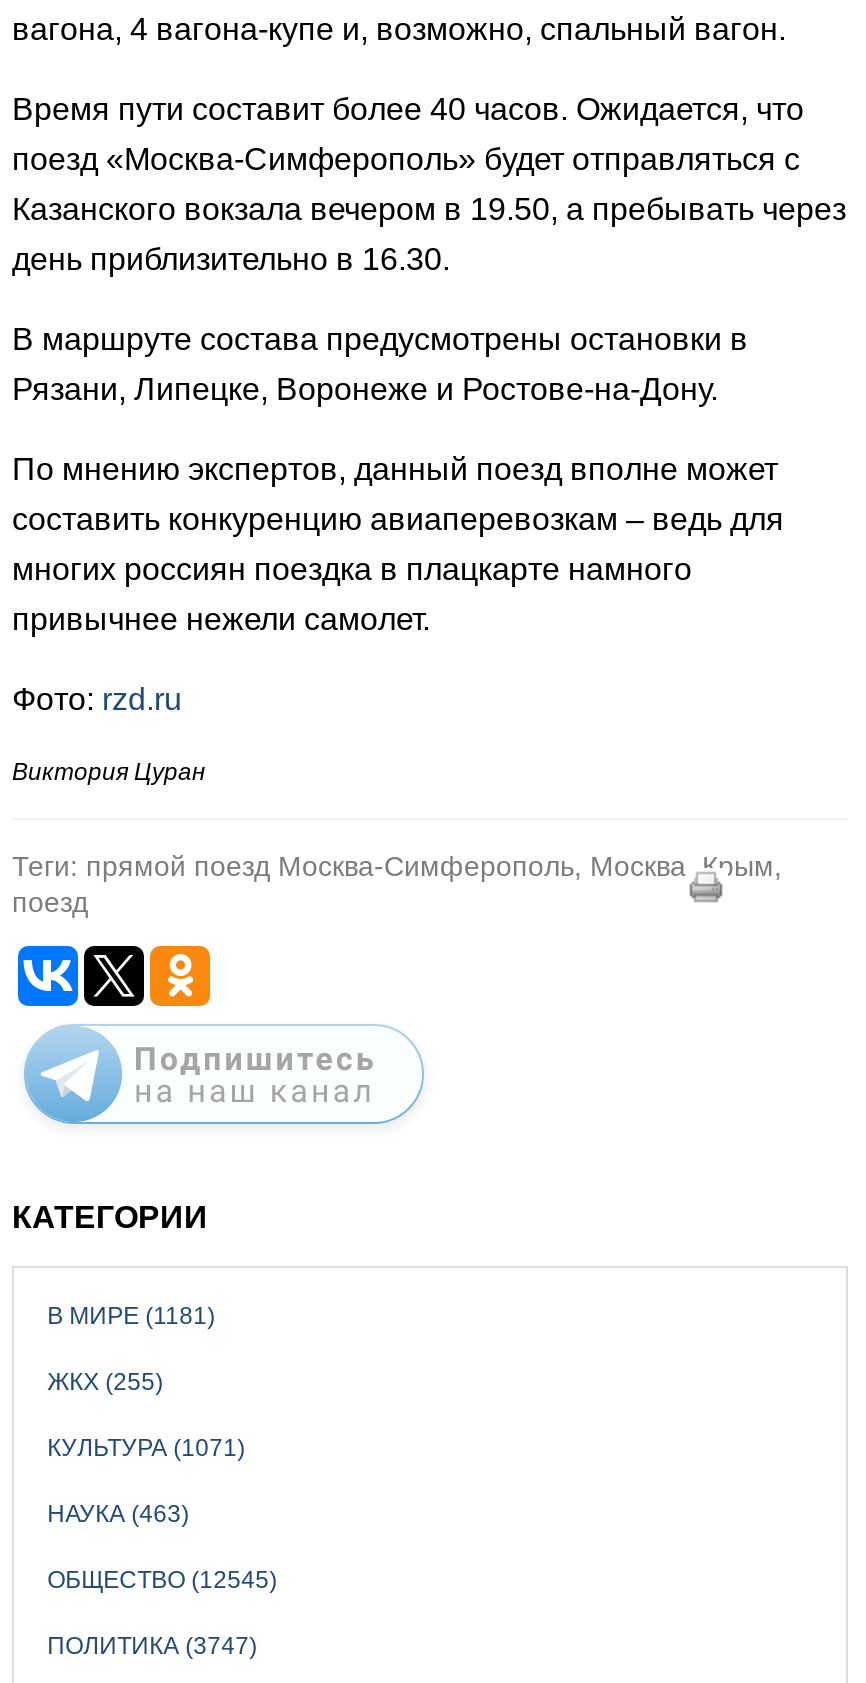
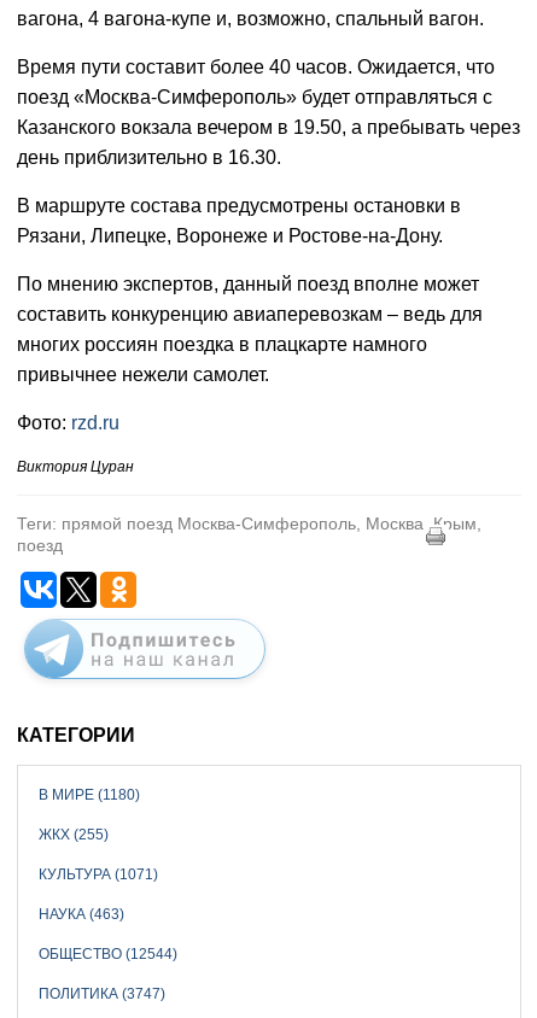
- В МИРЕ (1181)
+ В МИРЕ (1180)

- ОБЩЕСТВО (12545)
+ ОБЩЕСТВО (12544)
